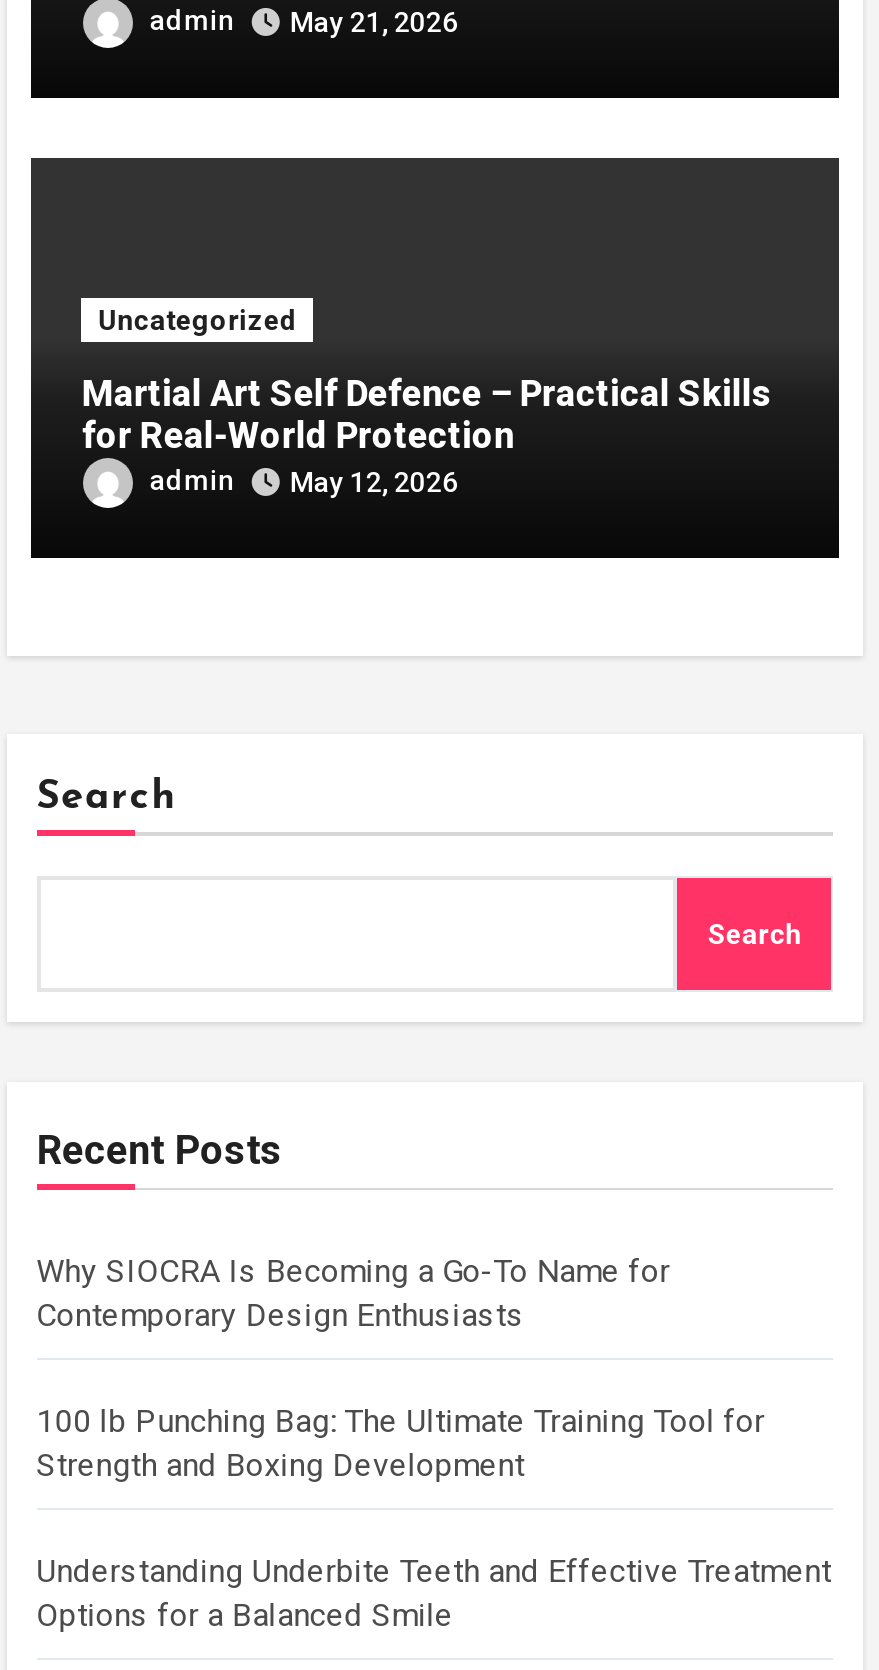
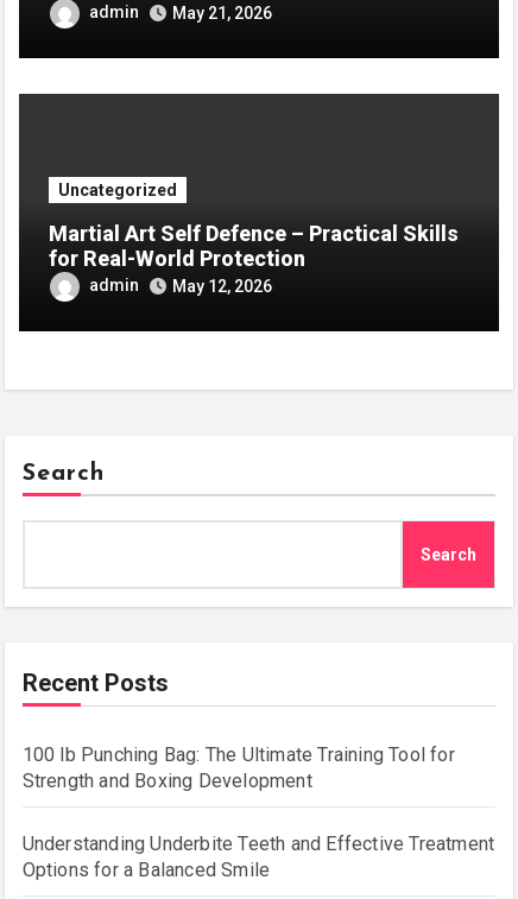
- Why SIOCRA Is Becoming a Go-To Name for
- Contemporary Design Enthusiasts
